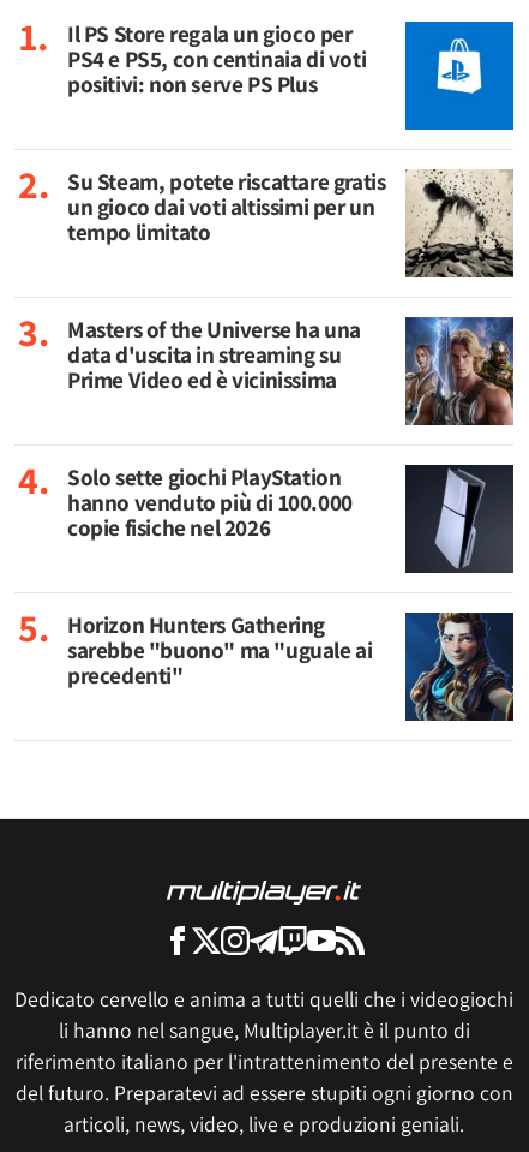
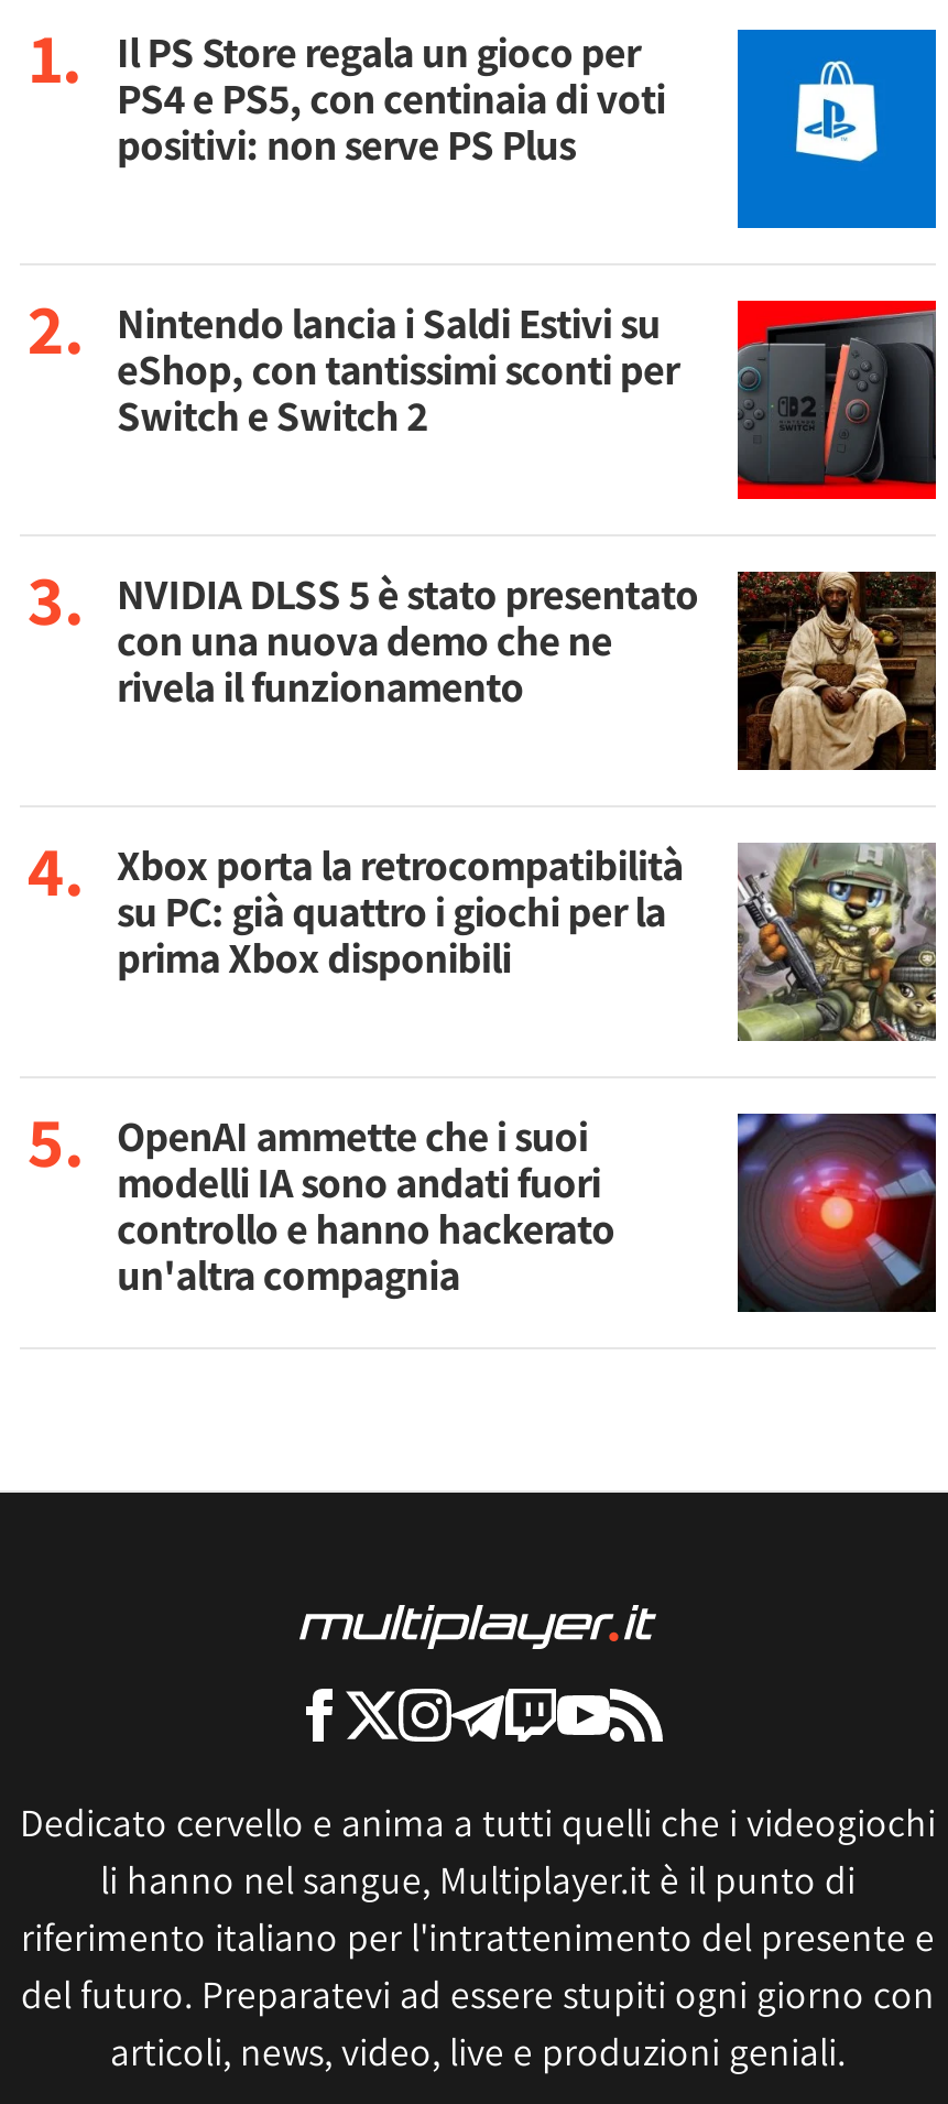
- [image]
- Su Steam, potete riscattare gratis
- un gioco dai voti altissimi per un
- tempo limitato
+ [image]
+ Nintendo lancia i Saldi Estivi su
+ eShop, con tantissimi sconti per
+ Switch e Switch 2

- [image]
- Masters of the Universe ha una
- data d'uscita in streaming su
- Prime Video ed è vicinissima
+ [image]
+ NVIDIA DLSS 5 è stato presentato
+ con una nuova demo che ne
+ rivela il funzionamento

- Solo sette giochi PlayStation
- hanno venduto più di 100.000
- copie fisiche nel 2026
+ Xbox porta la retrocompatibilità
+ su PC: già quattro i giochi per la
+ prima Xbox disponibili

- [image]
+ [image]

- Horizon Hunters Gathering
- sarebbe "buono" ma "uguale ai
- precedenti"
+ OpenAI ammette che i suoi
+ modelli IA sono andati fuori
+ controllo e hanno hackerato
+ un'altra compagnia

- [image]
+ [image]
